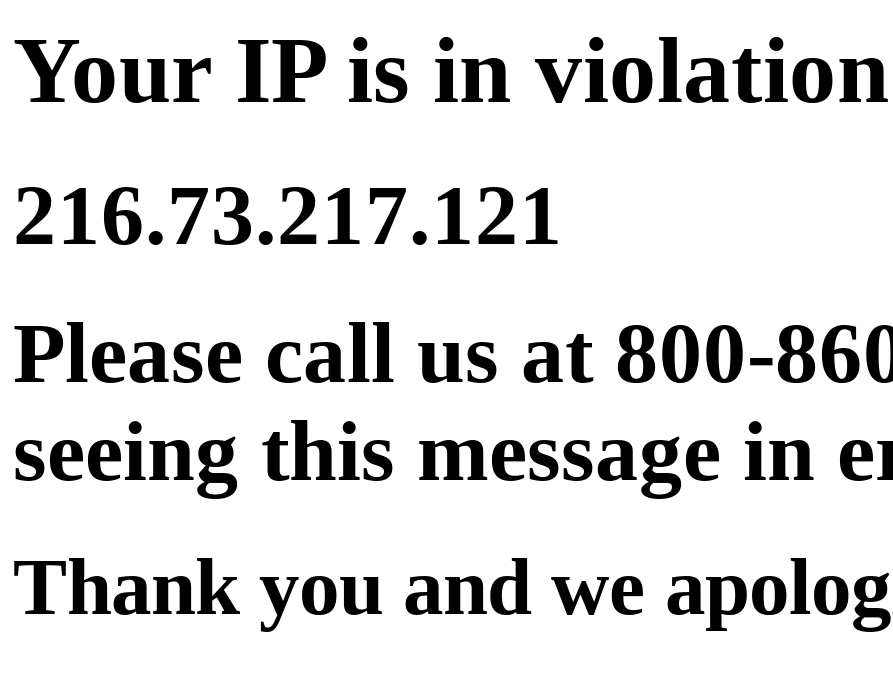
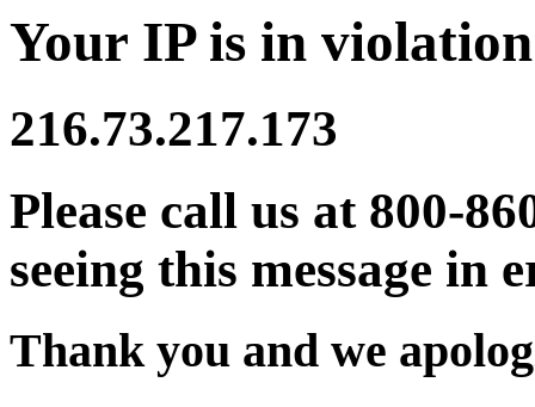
- 216.73.217.121
+ 216.73.217.173
